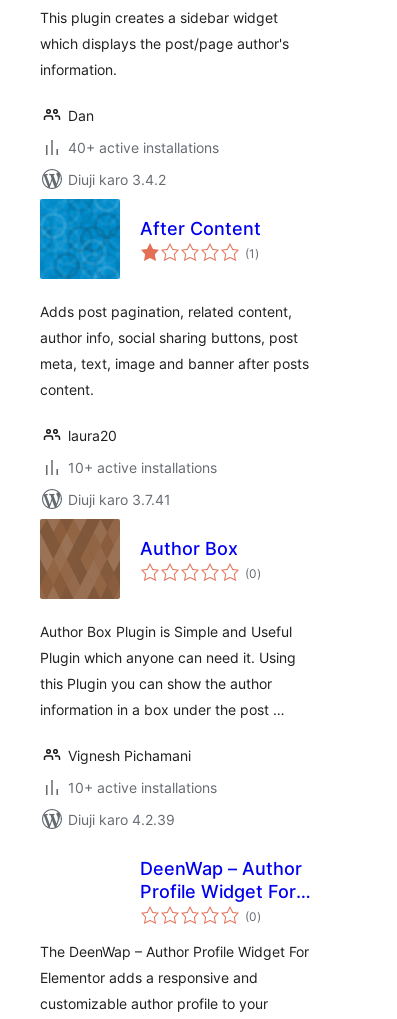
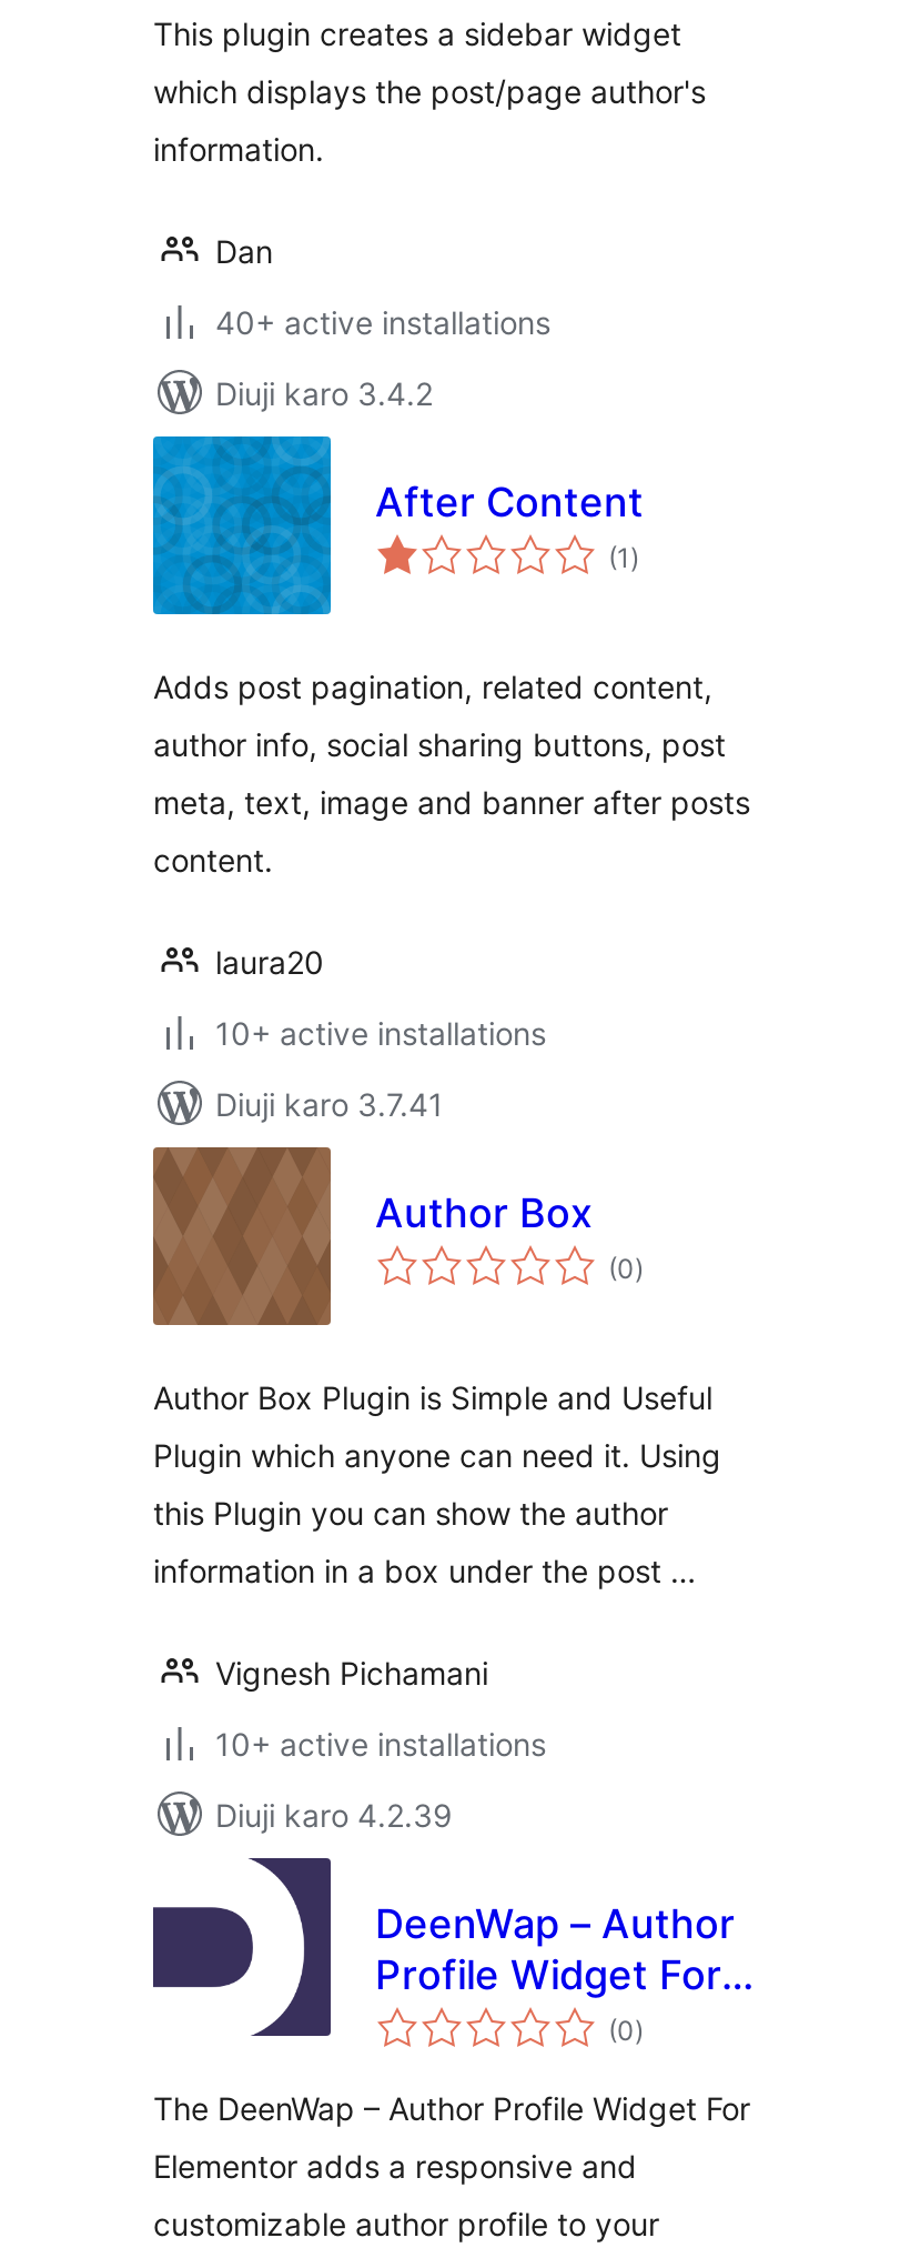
+ [image]
